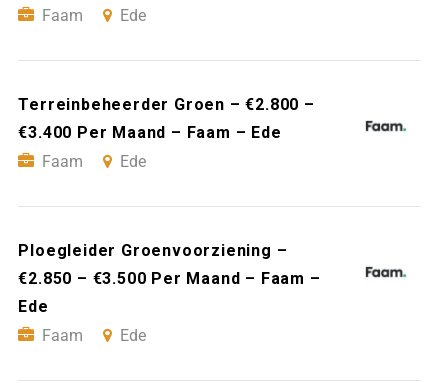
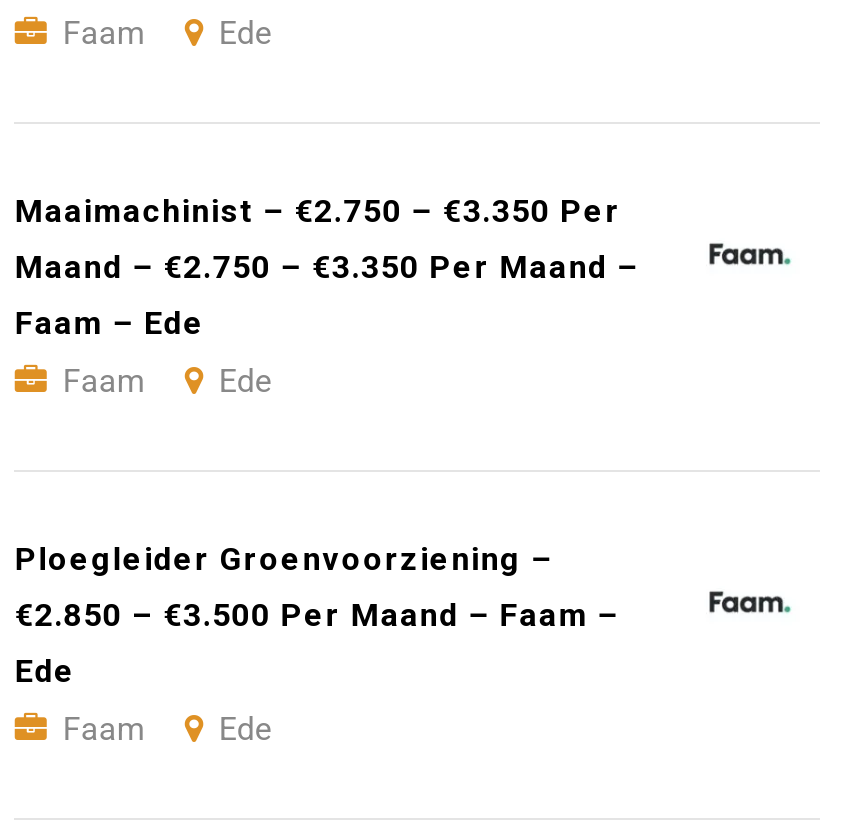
- Terreinbeheerder Groen – €2.800 –
- €3.400 Per Maand – Faam – Ede
+ Maaimachinist – €2.750 – €3.350 Per
+ Maand – €2.750 – €3.350 Per Maand –
+ Faam – Ede
